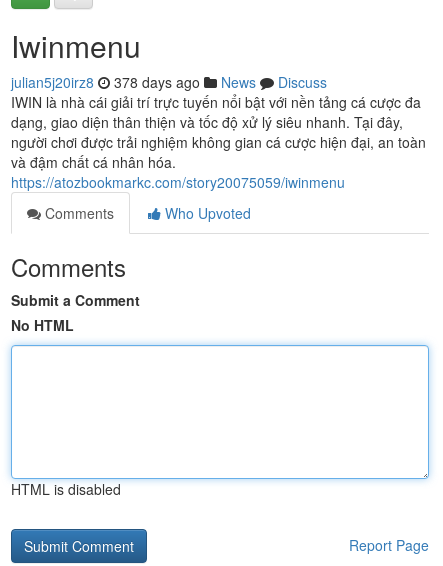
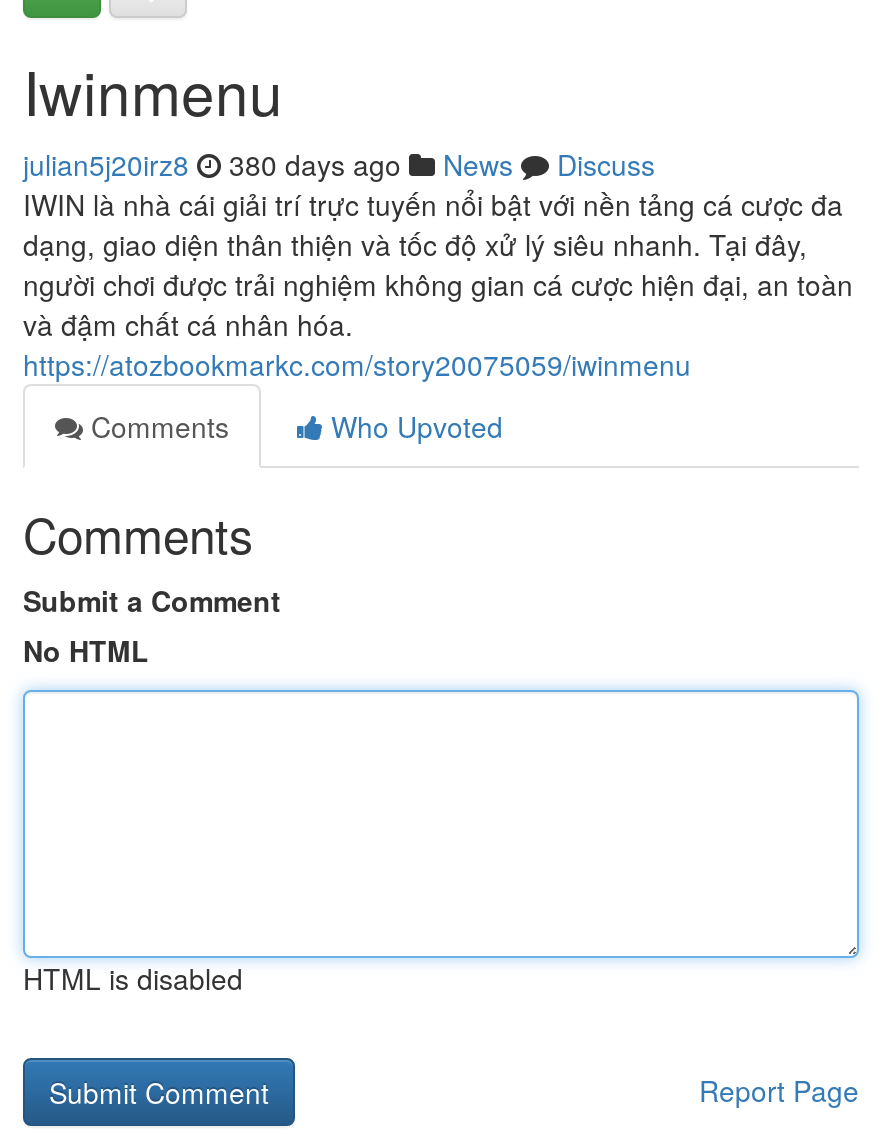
- julian5j20irz8 378 days ago News Discuss
+ julian5j20irz8 380 days ago News Discuss
